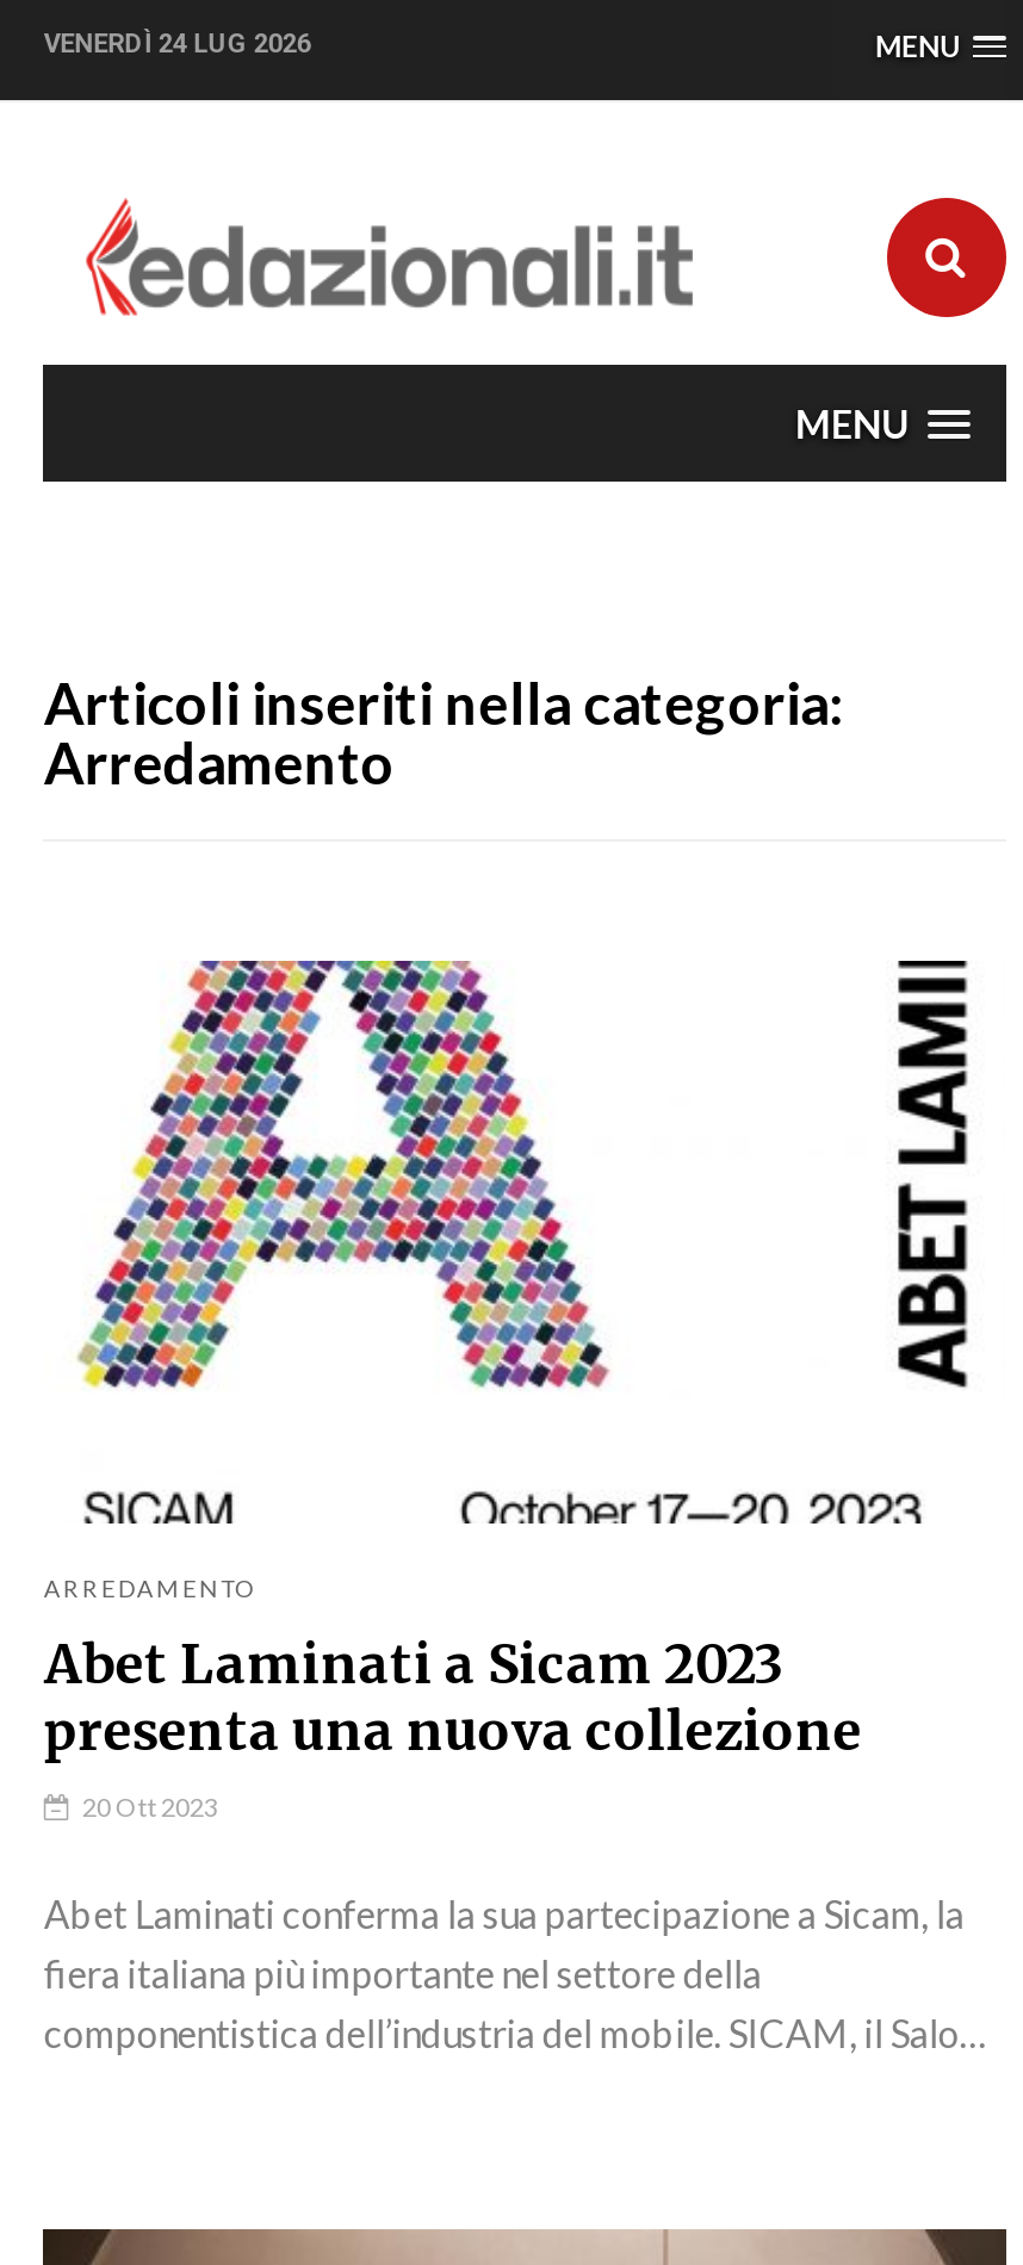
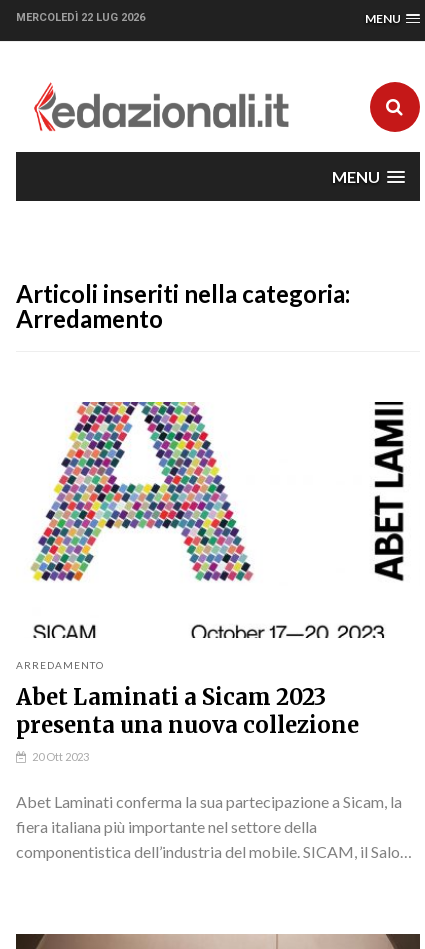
- VENERDÌ 24 LUG 2026
+ MERCOLEDÌ 22 LUG 2026
